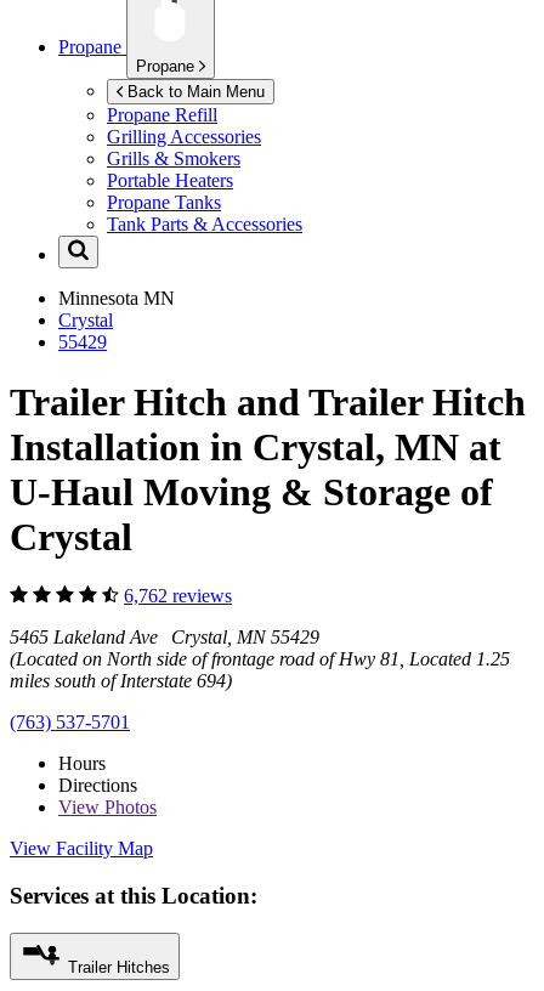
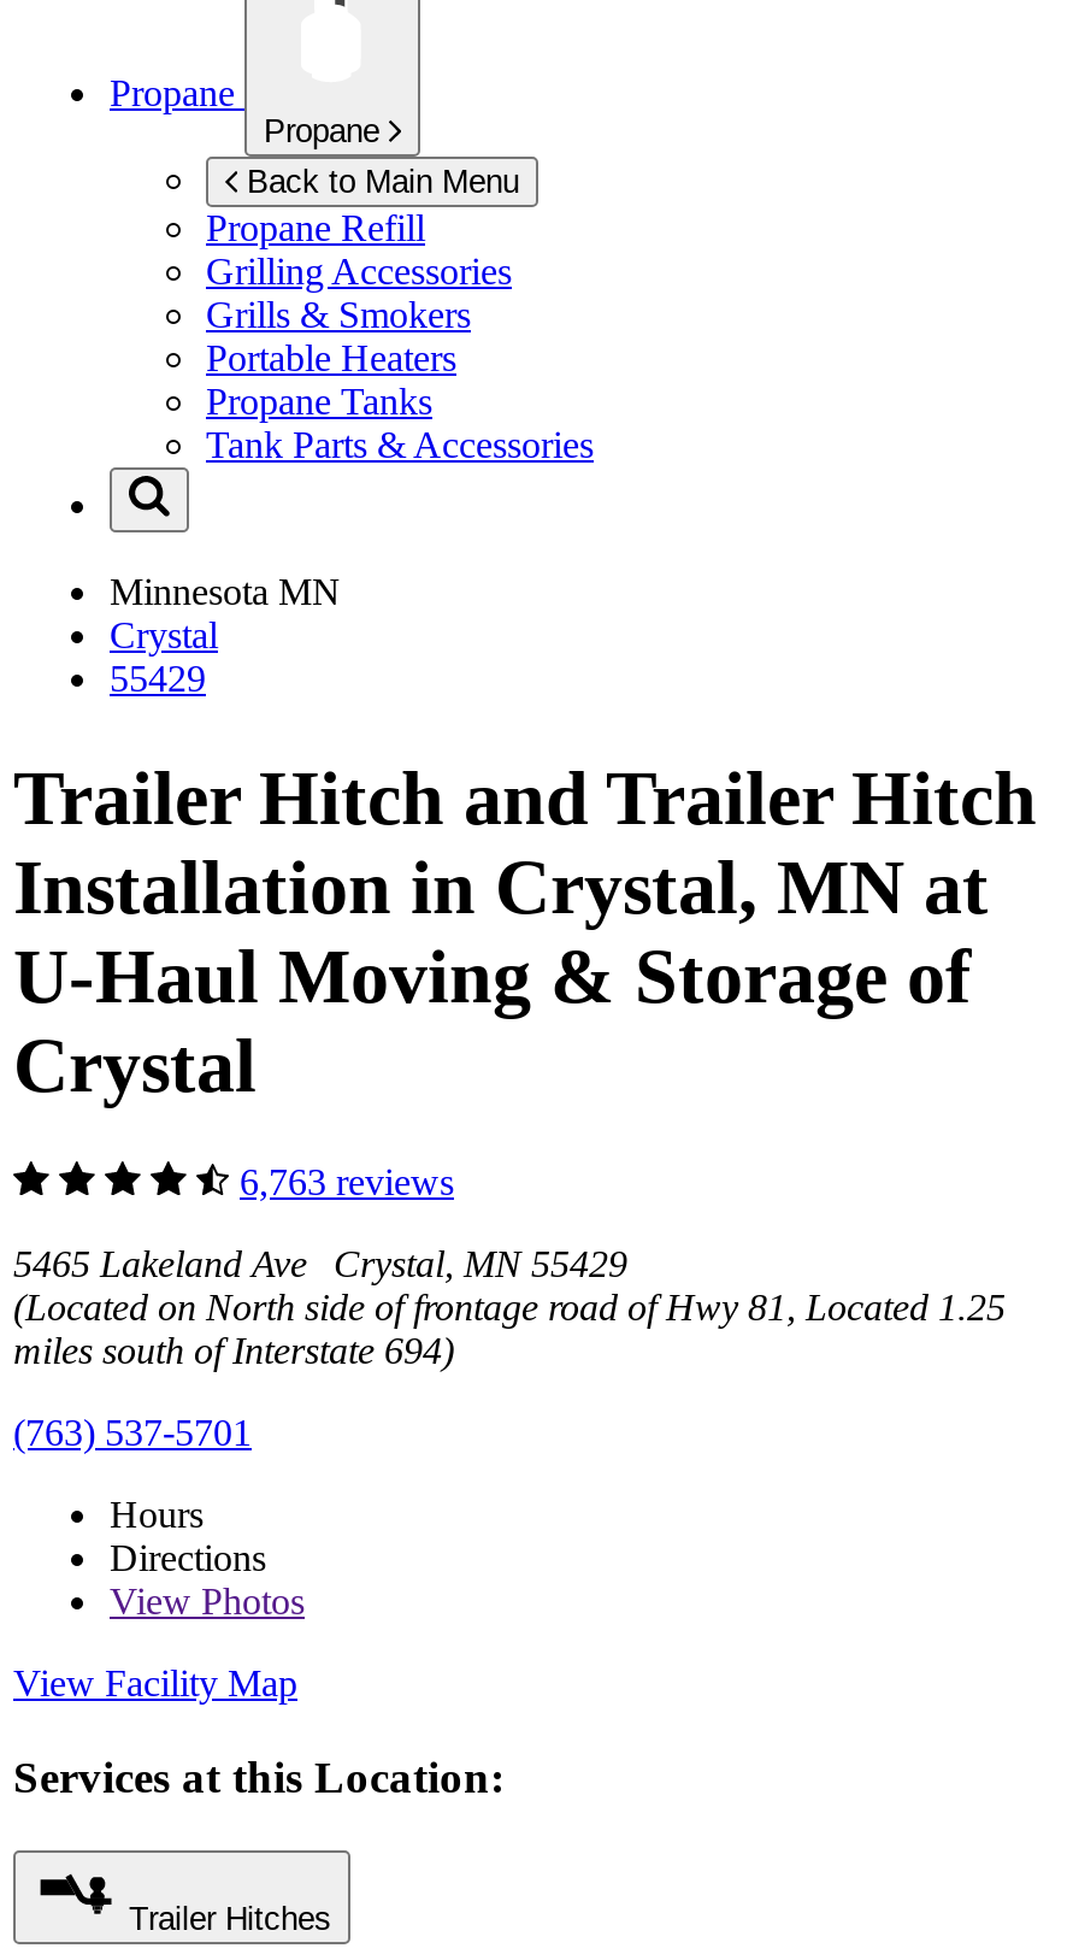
- 6,762 reviews
+ 6,763 reviews
